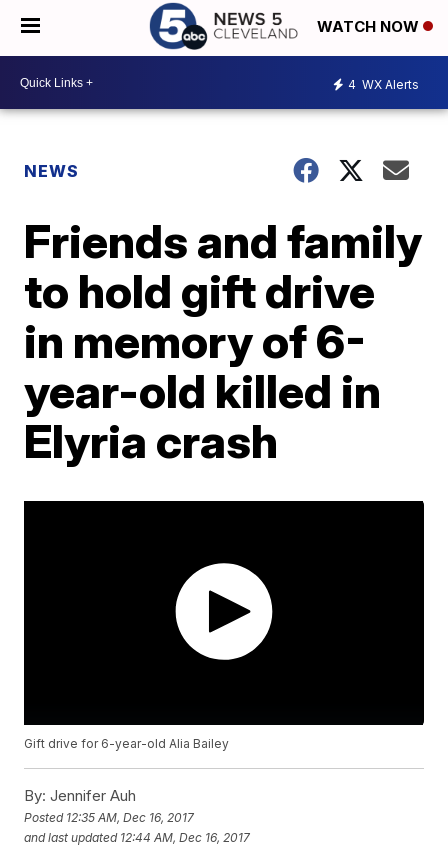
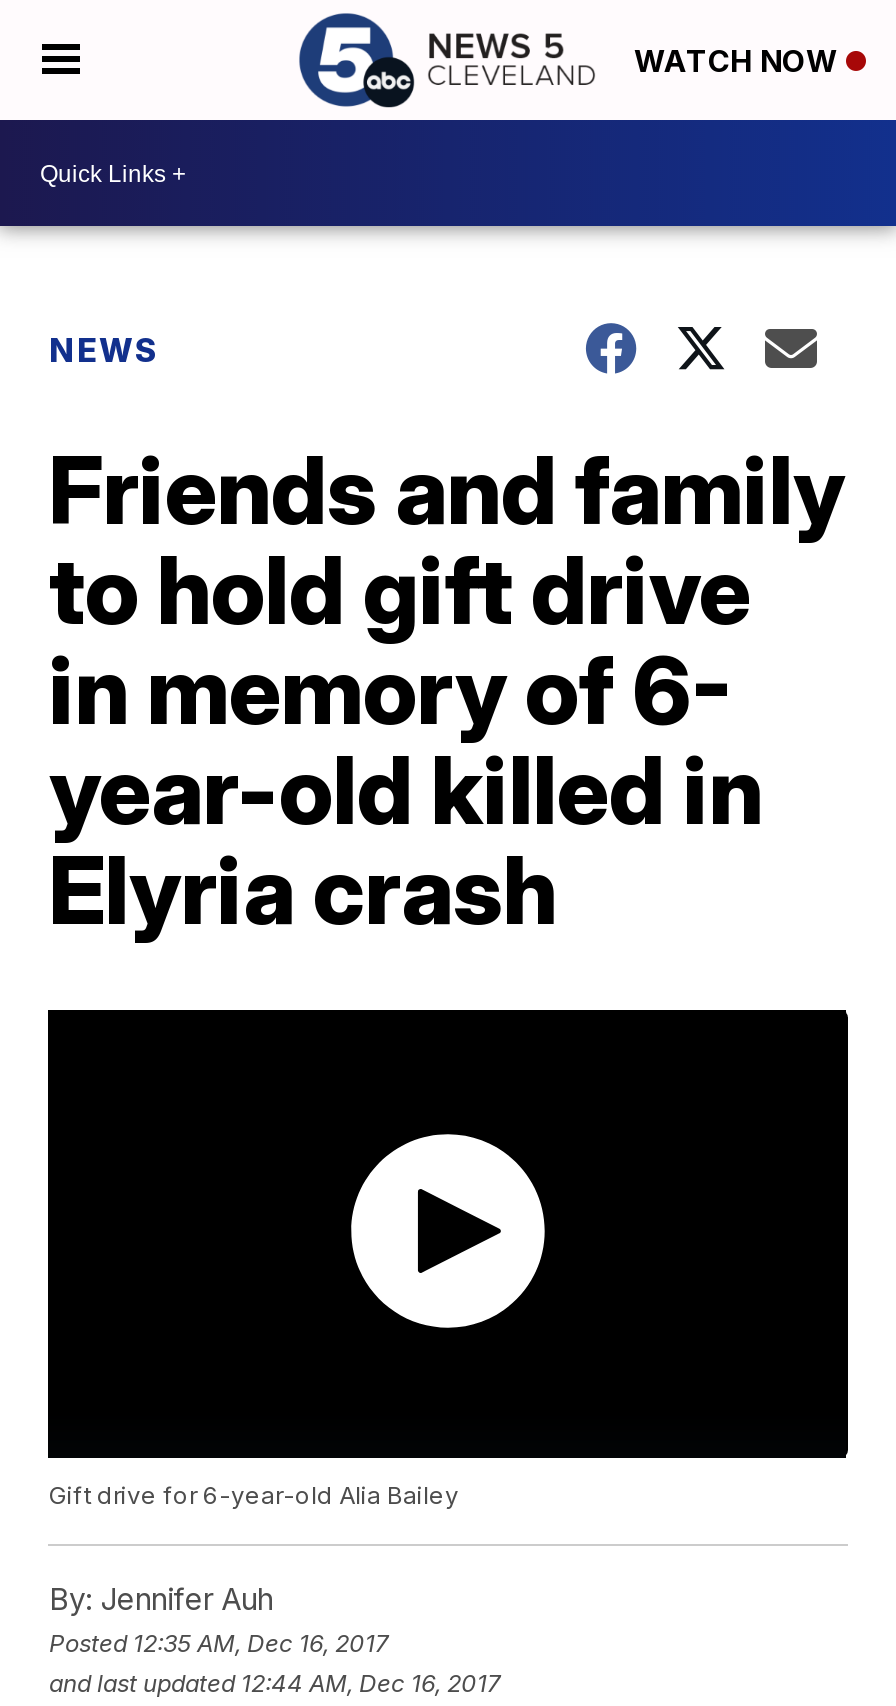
- 4 WX Alerts
